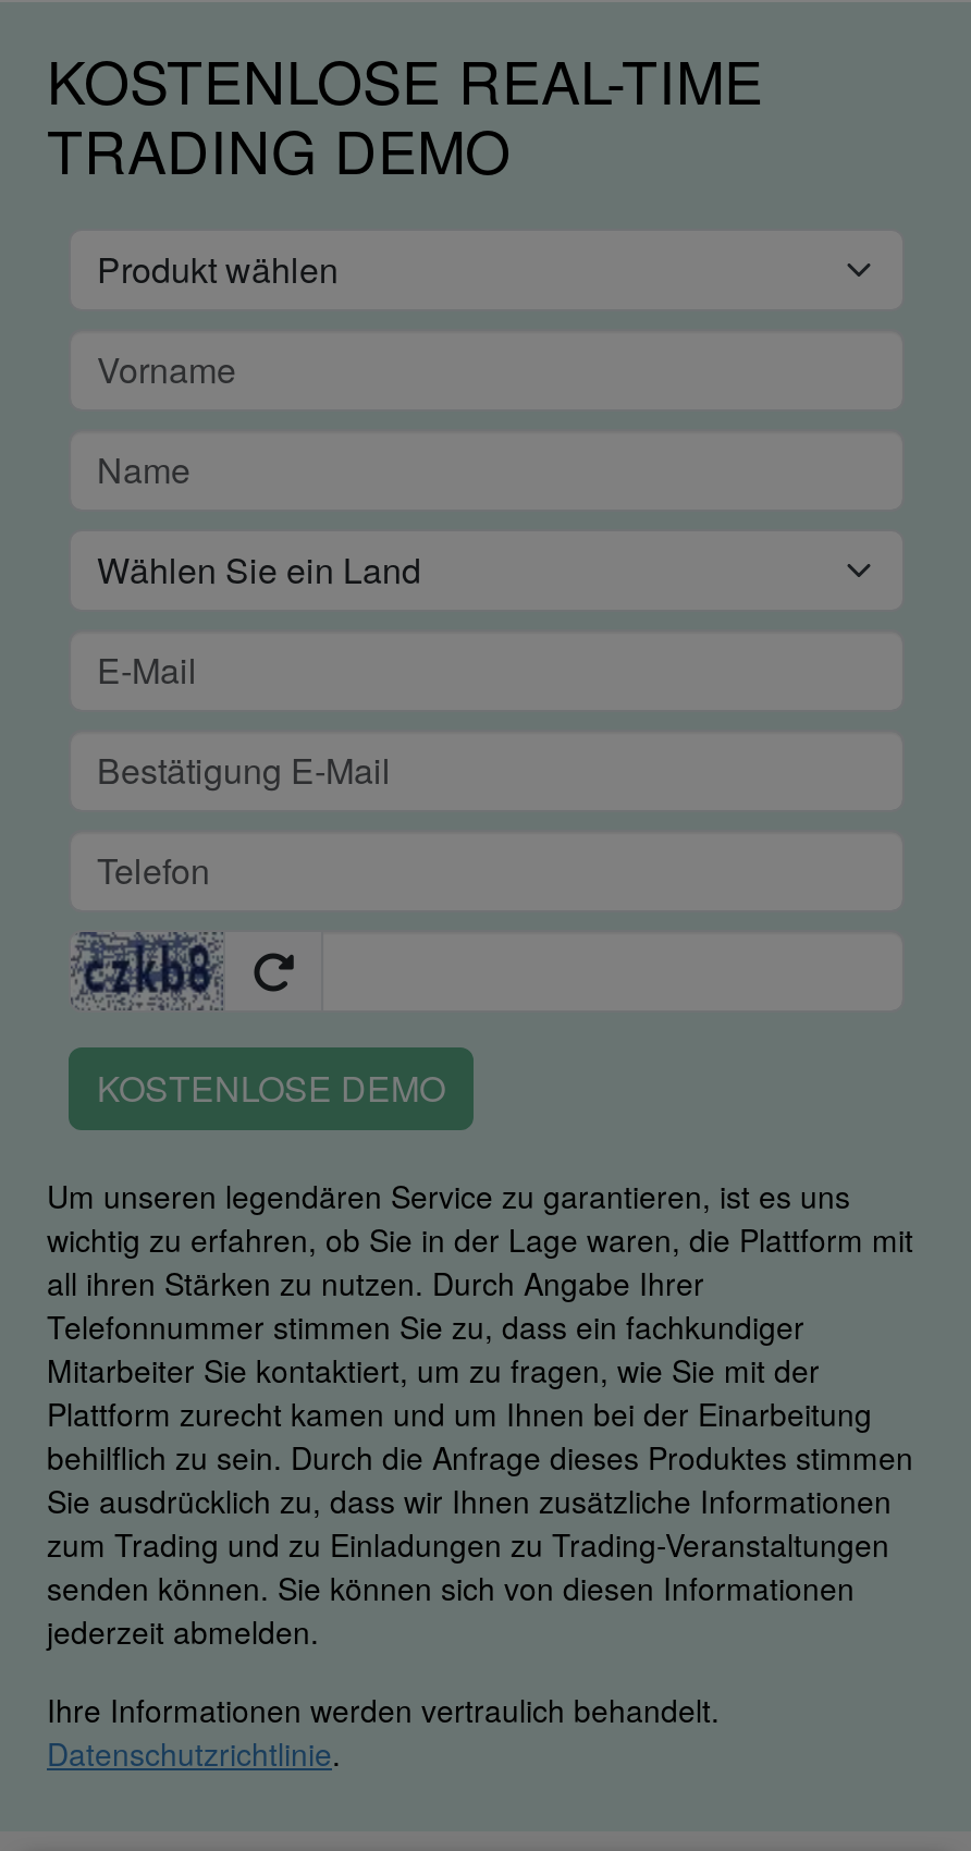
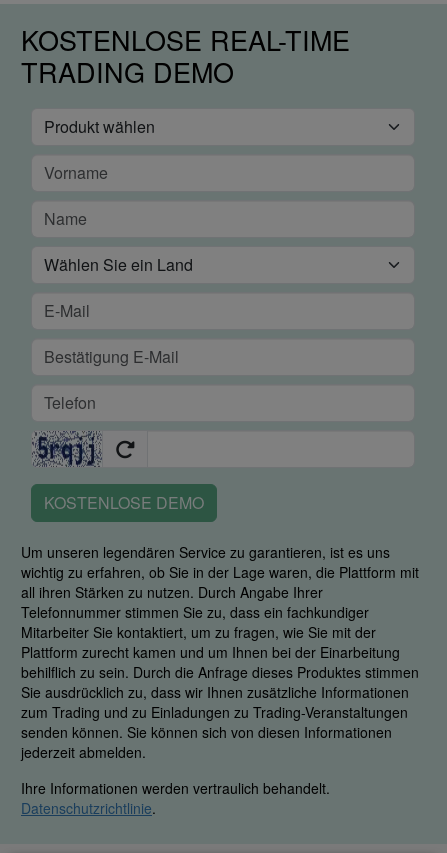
- [image]
+ [image]
